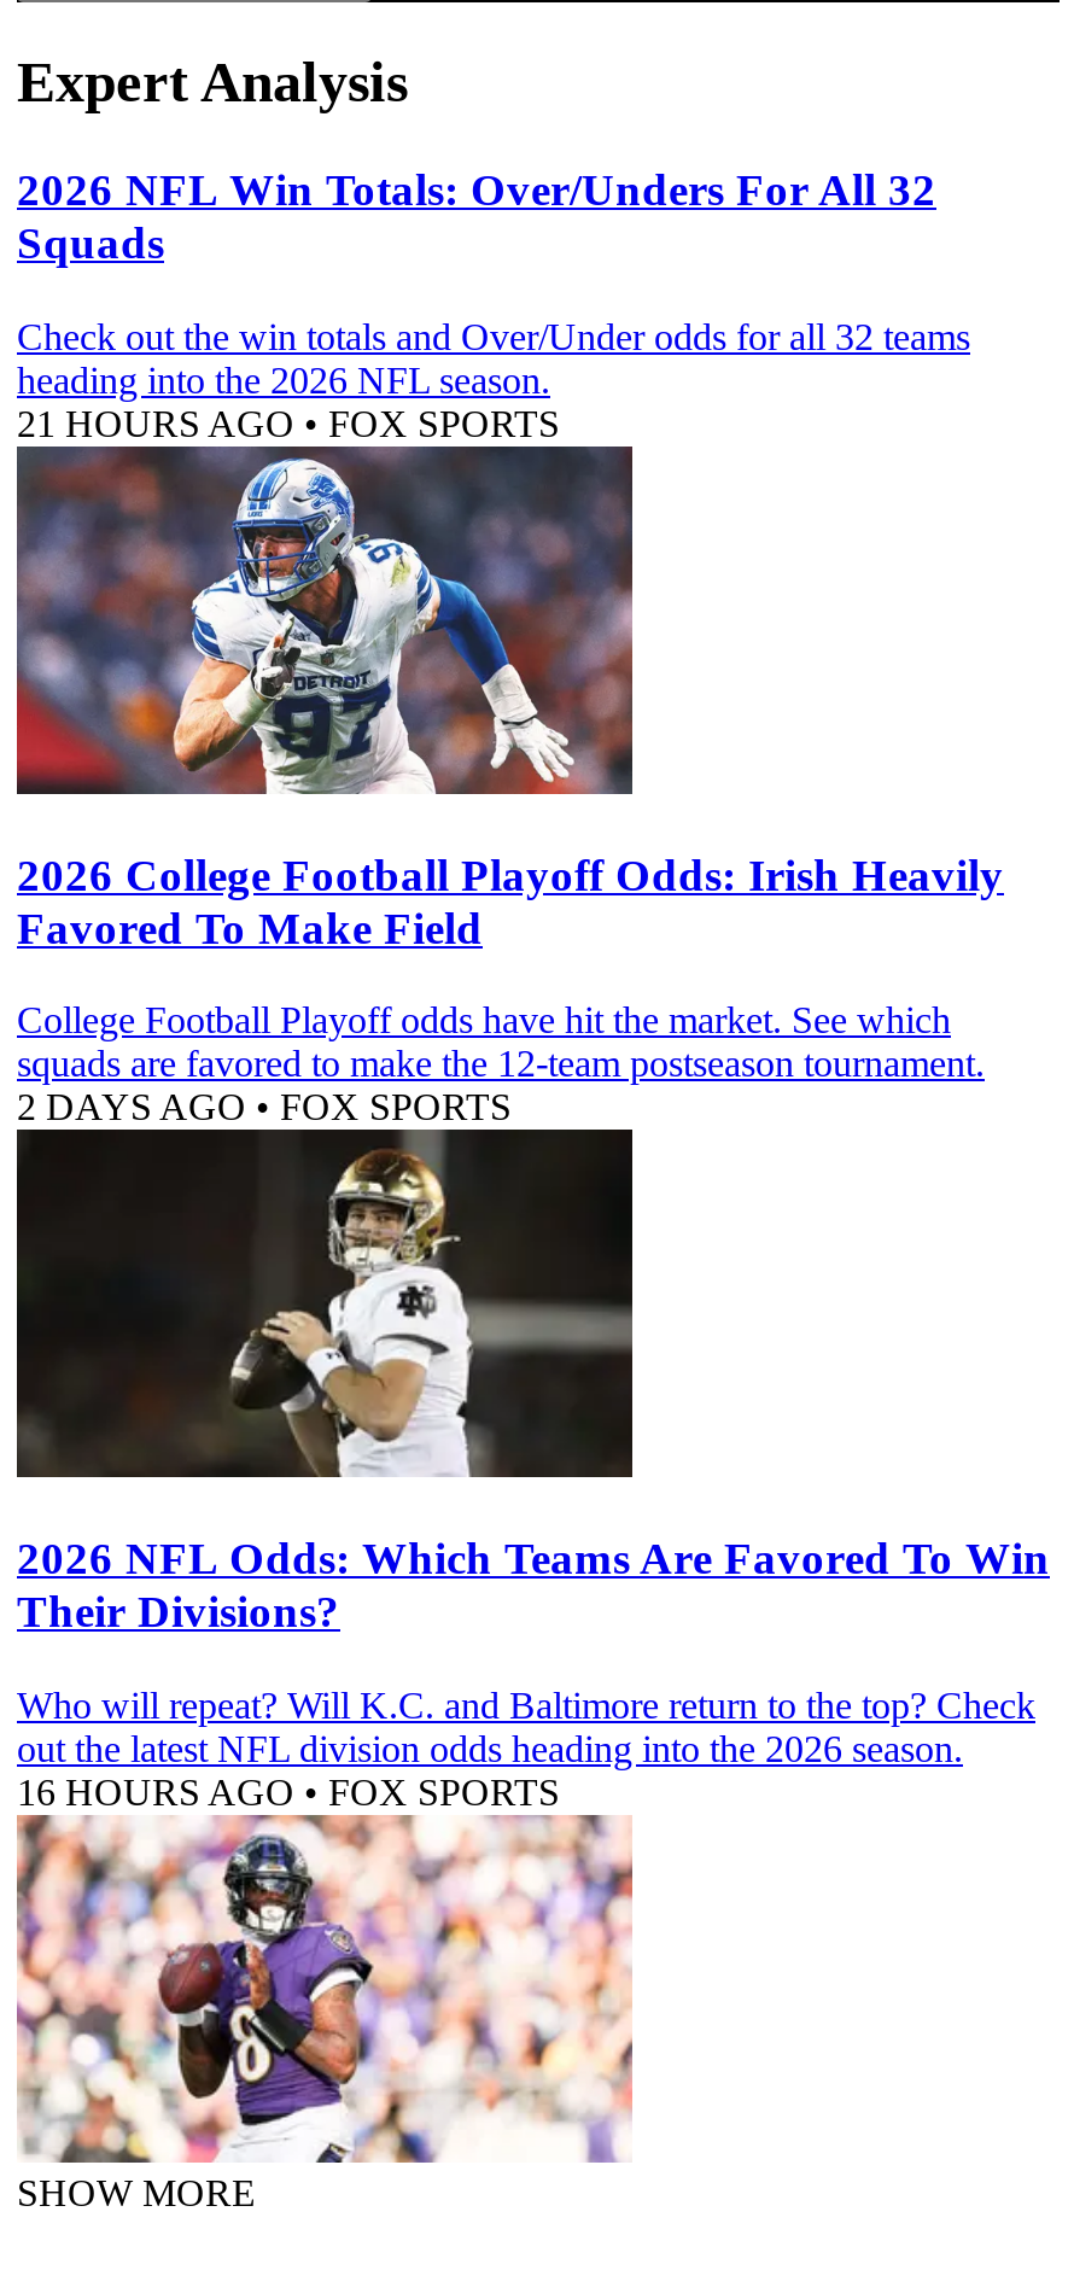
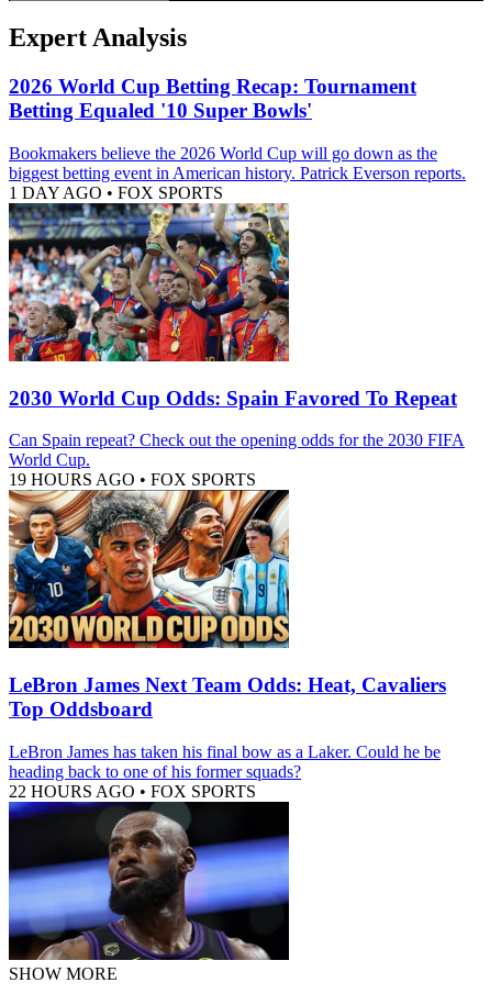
- 2026 NFL Win Totals: Over/Unders For All 32
- Squads
+ 2026 World Cup Betting Recap: Tournament
+ Betting Equaled '10 Super Bowls'

- Check out the win totals and Over/Under odds for all 32 teams
- heading into the 2026 NFL season.
- 21 HOURS AGO • FOX SPORTS
+ Bookmakers believe the 2026 World Cup will go down as the
+ biggest betting event in American history. Patrick Everson reports.
+ 1 DAY AGO • FOX SPORTS

- [image]
- 2026 College Football Playoff Odds: Irish Heavily
- Favored To Make Field
+ [image]
+ 2030 World Cup Odds: Spain Favored To Repeat

- College Football Playoff odds have hit the market. See which
- squads are favored to make the 12-team postseason tournament.
- 2 DAYS AGO • FOX SPORTS
+ Can Spain repeat? Check out the opening odds for the 2030 FIFA
+ World Cup.
+ 19 HOURS AGO • FOX SPORTS

- [image]
- 2026 NFL Odds: Which Teams Are Favored To Win
- Their Divisions?
+ [image]
+ LeBron James Next Team Odds: Heat, Cavaliers
+ Top Oddsboard

- Who will repeat? Will K.C. and Baltimore return to the top? Check
- out the latest NFL division odds heading into the 2026 season.
- 16 HOURS AGO • FOX SPORTS
+ LeBron James has taken his final bow as a Laker. Could he be
+ heading back to one of his former squads?
+ 22 HOURS AGO • FOX SPORTS

- [image]
+ [image]
